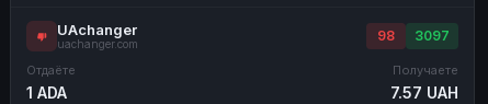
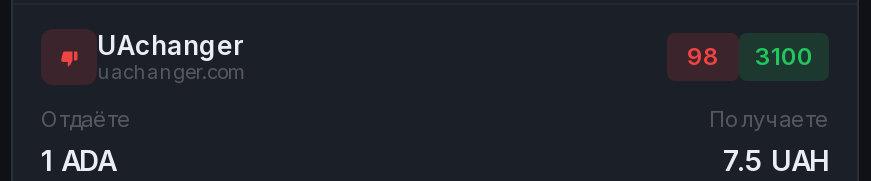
- 98 3097
+ 98 3100

- 7.57 UAH
+ 7.5 UAH
